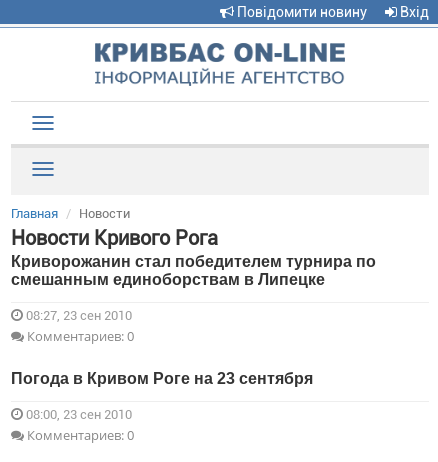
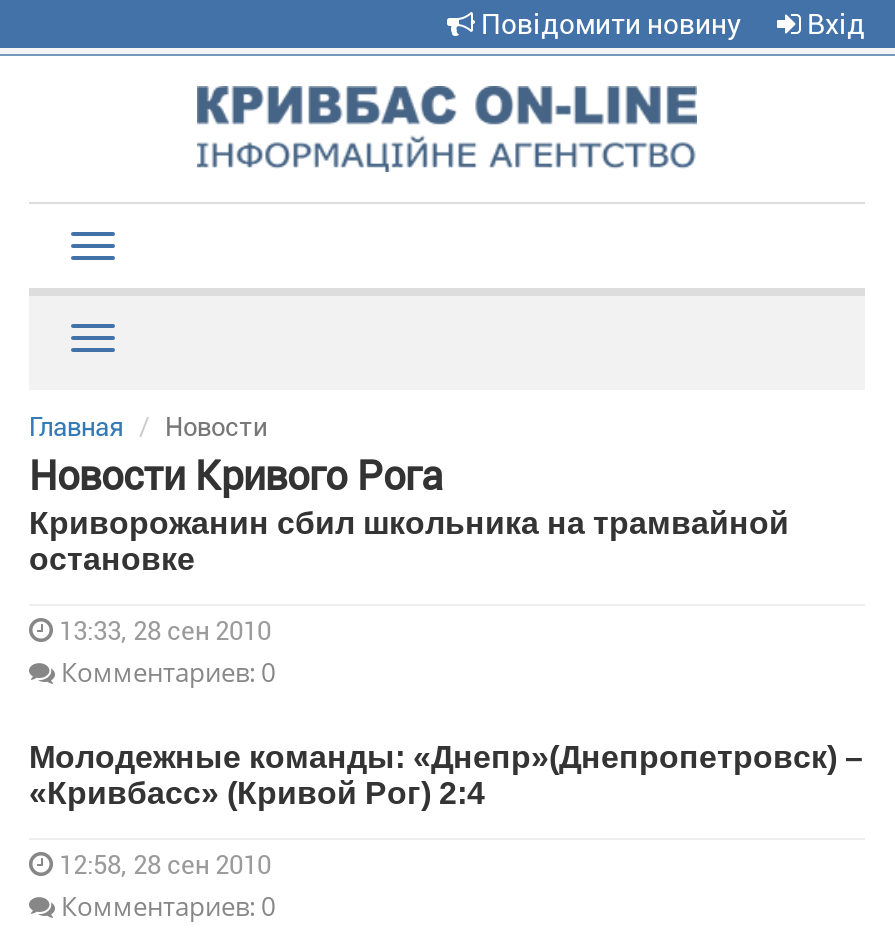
- Криворожанин стал победителем турнира по
- смешанным единоборствам в Липецке
+ Криворожанин сбил школьника на трамвайной
+ остановке

- 08:27, 23 сен 2010
+ 13:33, 28 сен 2010

- Погода в Кривом Роге на 23 сентября
+ Молодежные команды: «Днепр»(Днепропетровск) –
+ «Кривбасс» (Кривой Рог) 2:4

- 08:00, 23 сен 2010
+ 12:58, 28 сен 2010
